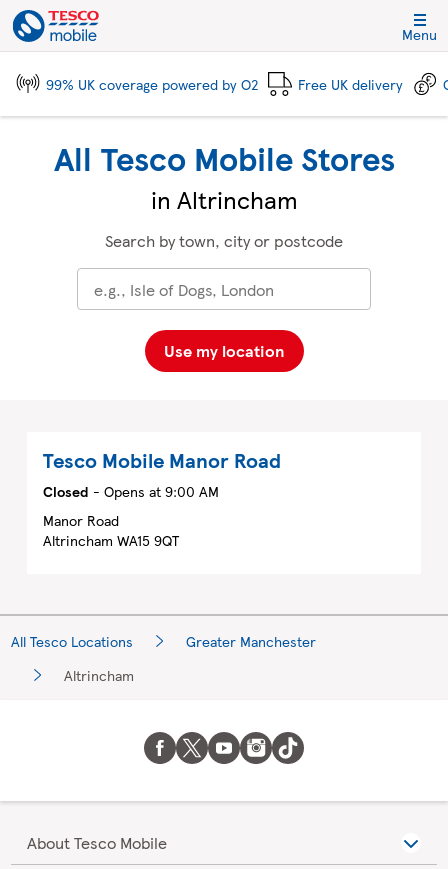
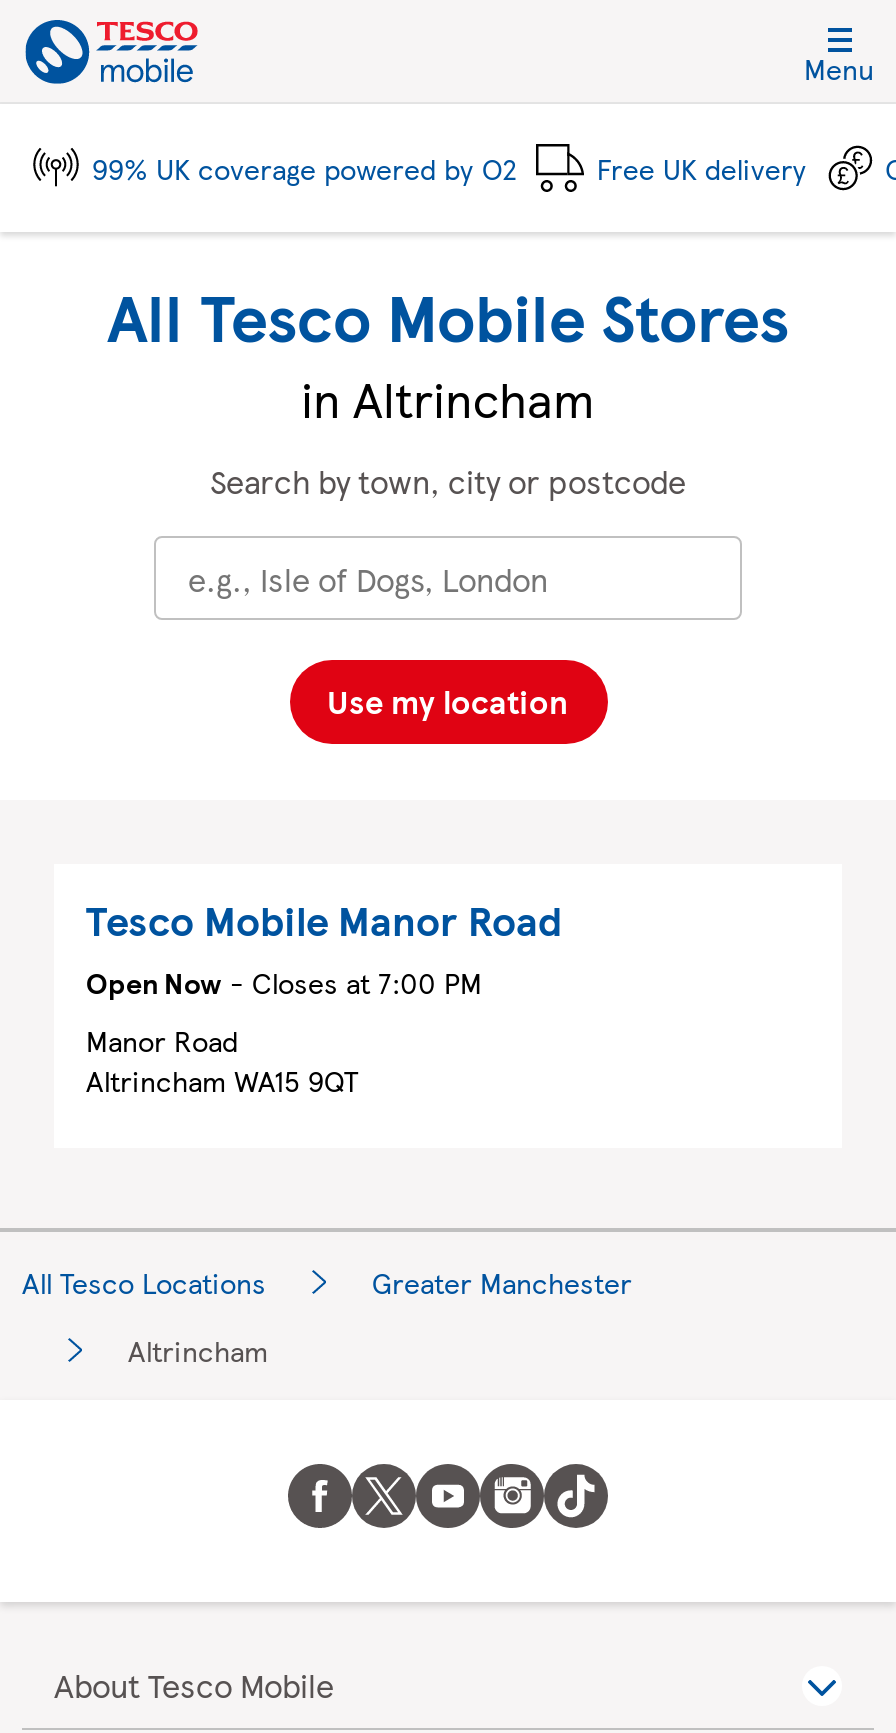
- Closed - Opens at 9:00 AM
+ Open Now - Closes at 7:00 PM
